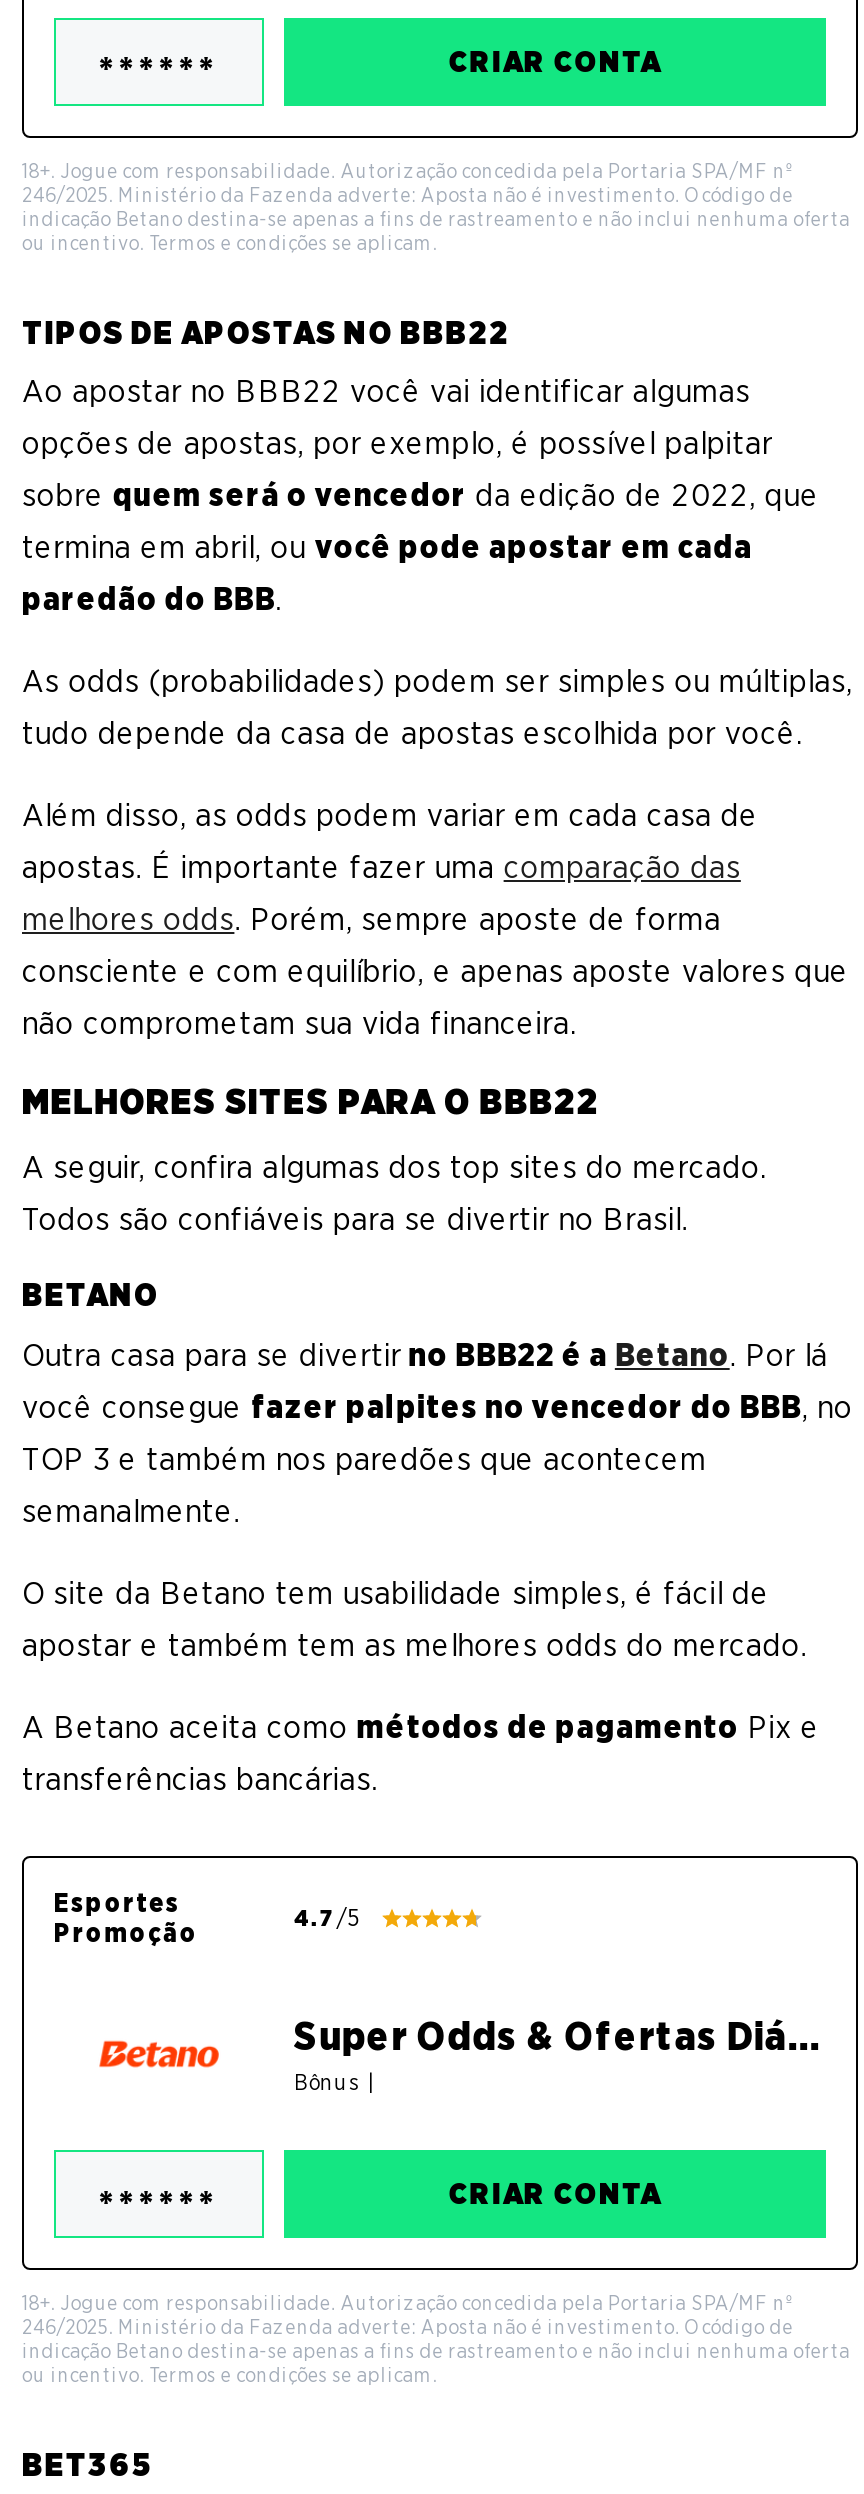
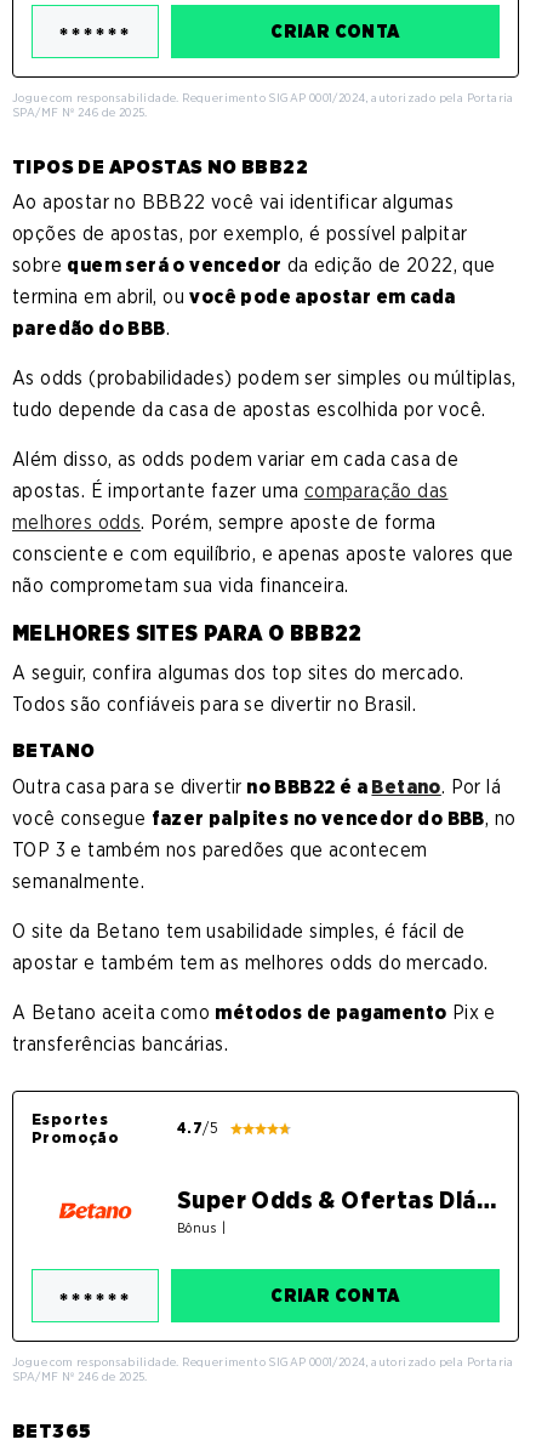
- 18+. Jogue com responsabilidade. Autorização concedida pela Portaria SPA/MF nº
- 246/2025. Ministério da Fazenda adverte: Aposta não é investimento. O código de
- indicação Betano destina-se apenas a fins de rastreamento e não inclui nenhuma oferta
- ou incentivo. Termos e condições se aplicam.
+ Jogue com responsabilidade. Requerimento SIGAP 0001/2024, autorizado pela Portaria
+ SPA/MF Nº 246 de 2025.

- 18+. Jogue com responsabilidade. Autorização concedida pela Portaria SPA/MF nº
- 246/2025. Ministério da Fazenda adverte: Aposta não é investimento. O código de
- indicação Betano destina-se apenas a fins de rastreamento e não inclui nenhuma oferta
- ou incentivo. Termos e condições se aplicam.
+ Jogue com responsabilidade. Requerimento SIGAP 0001/2024, autorizado pela Portaria
+ SPA/MF Nº 246 de 2025.
